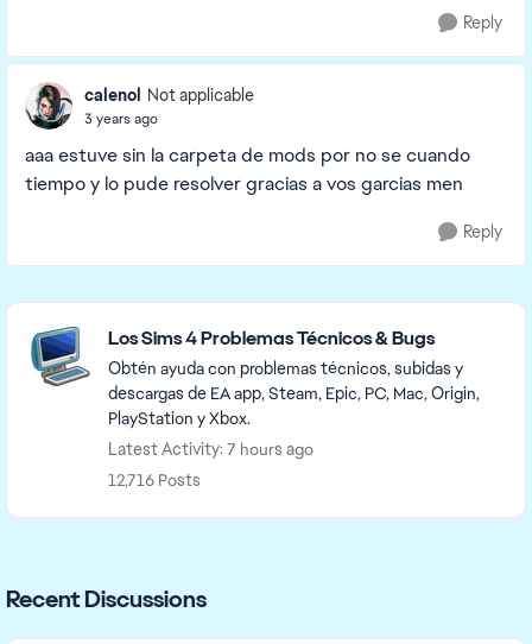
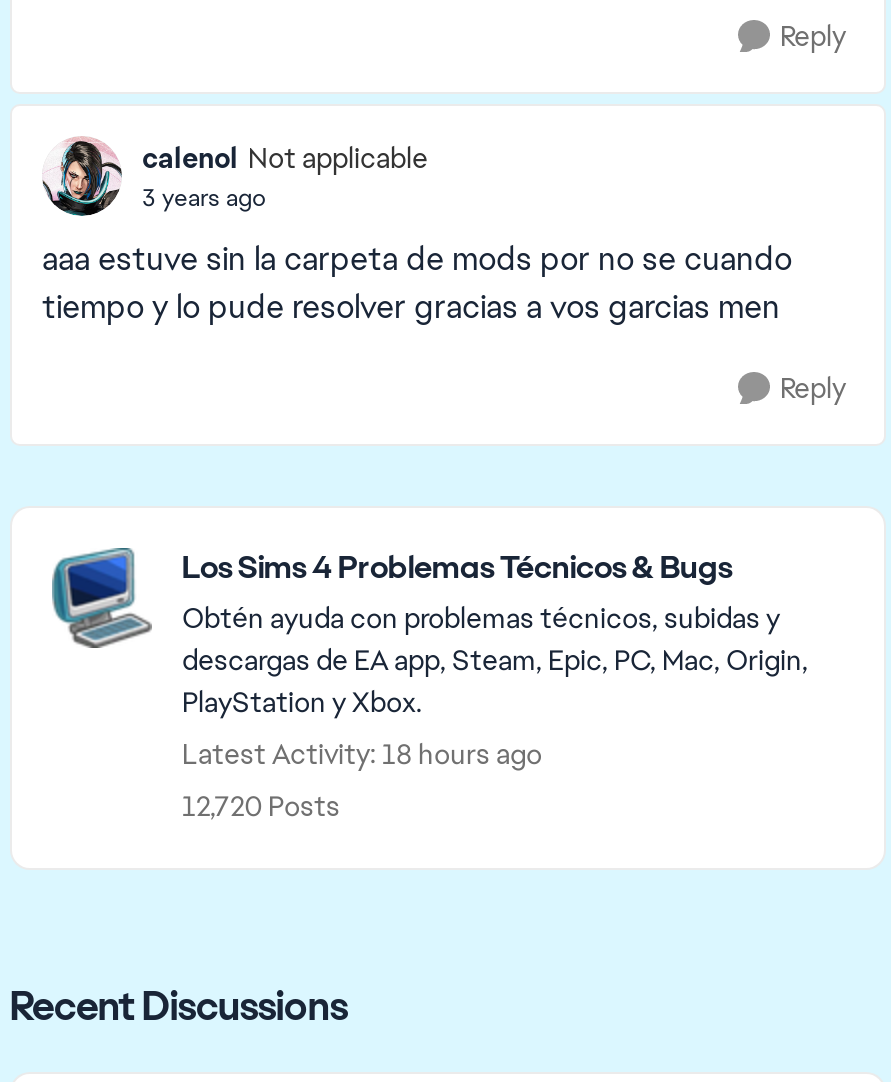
- Latest Activity: 7 hours ago
+ Latest Activity: 18 hours ago

- 12,716 Posts
+ 12,720 Posts
